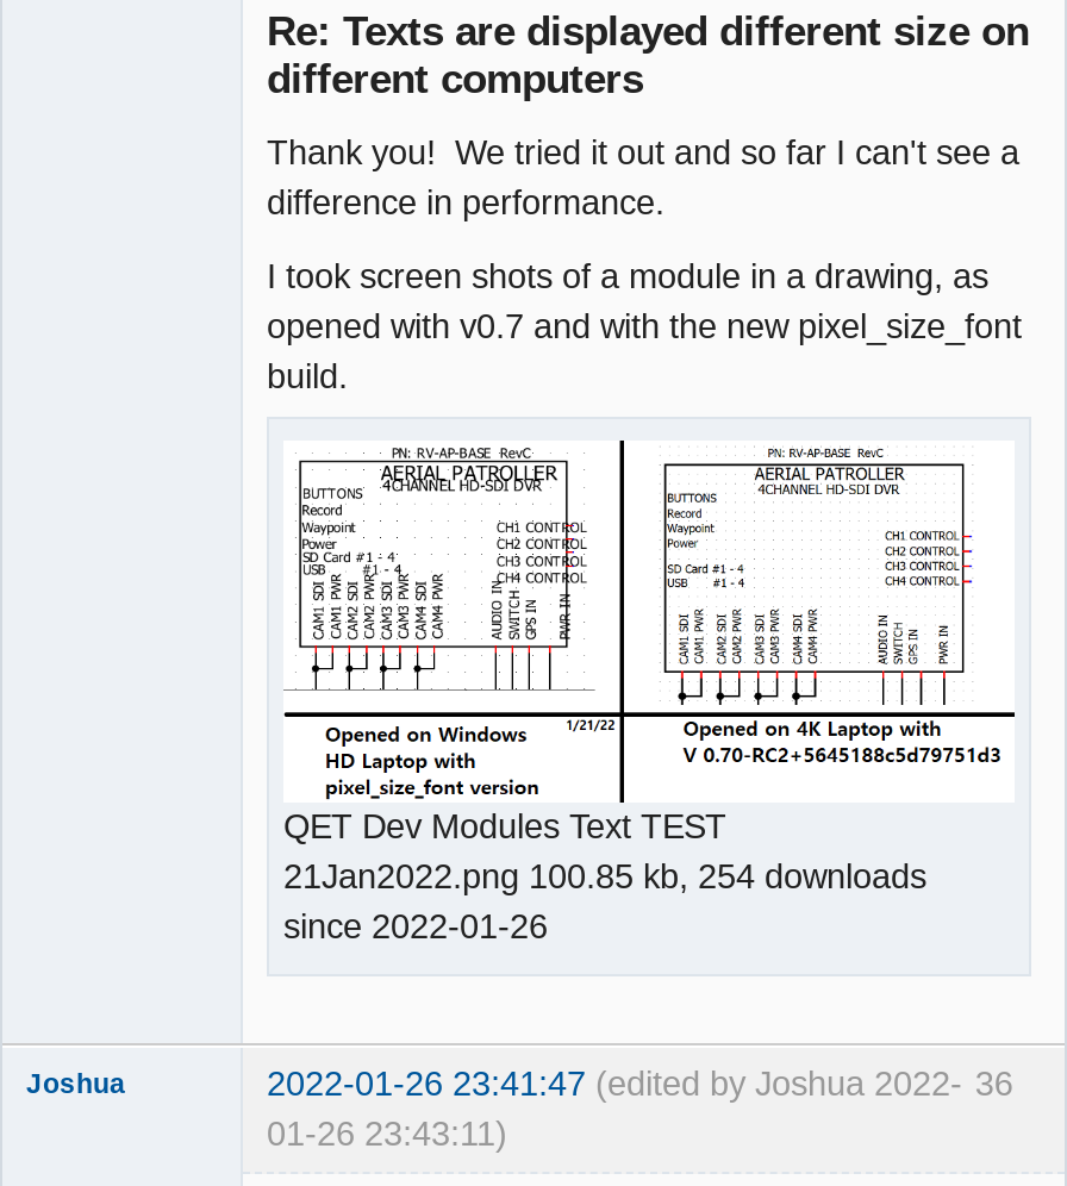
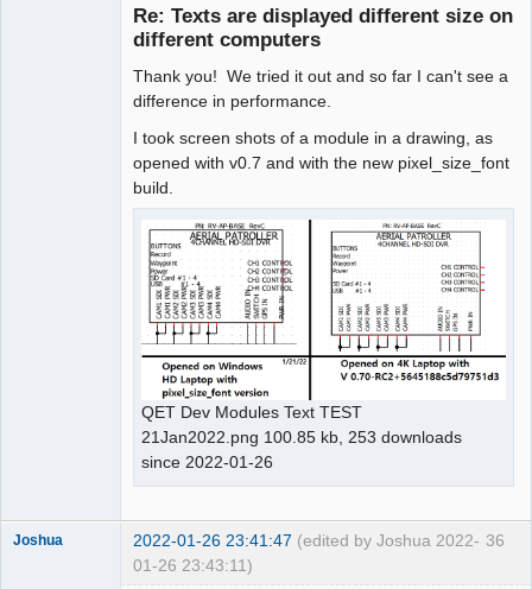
- 21Jan2022.png 100.85 kb, 254 downloads
+ 21Jan2022.png 100.85 kb, 253 downloads
